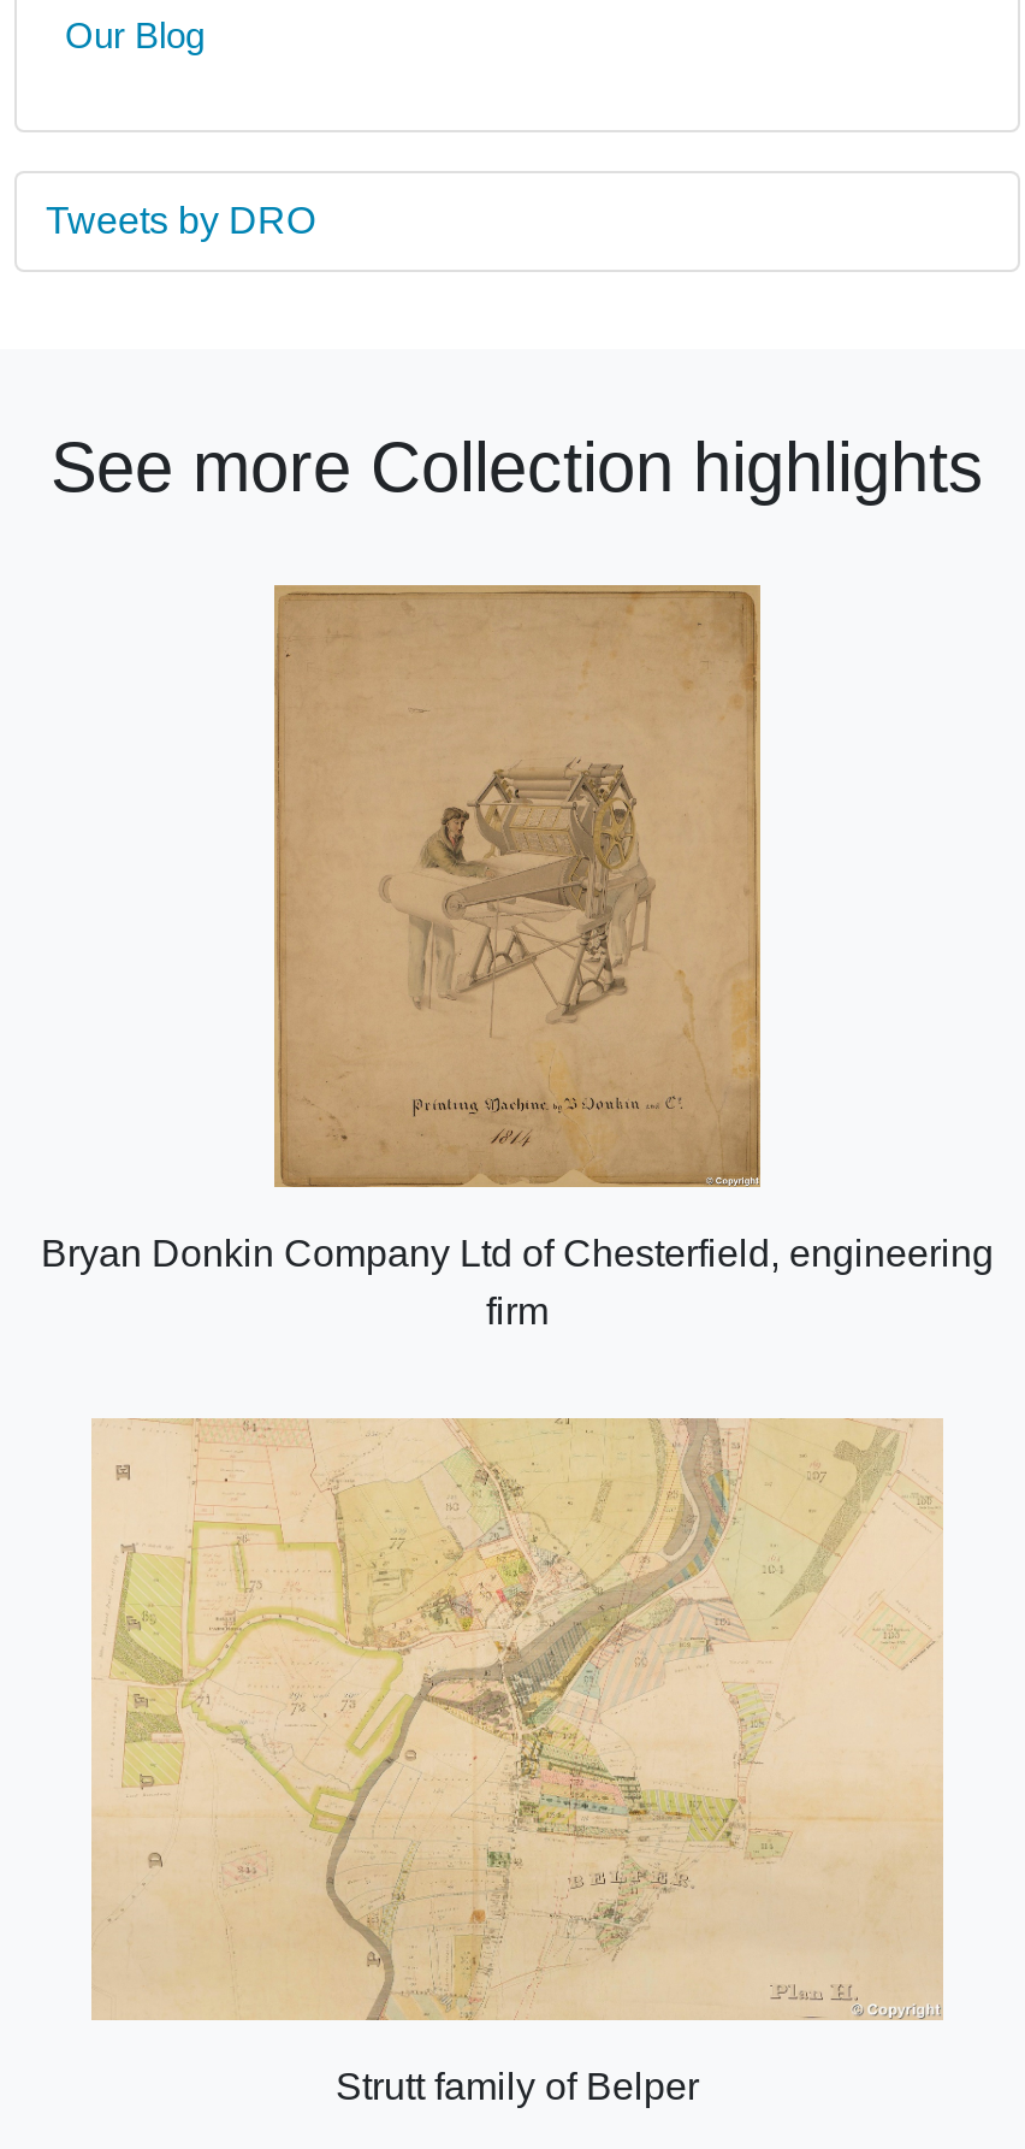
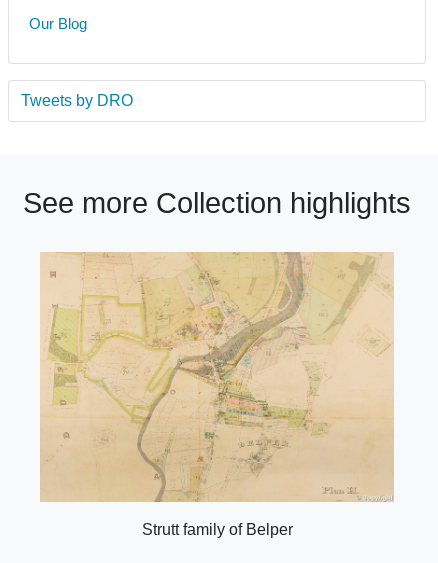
- [image]
- Bryan Donkin Company Ltd of Chesterfield, engineering
- firm
